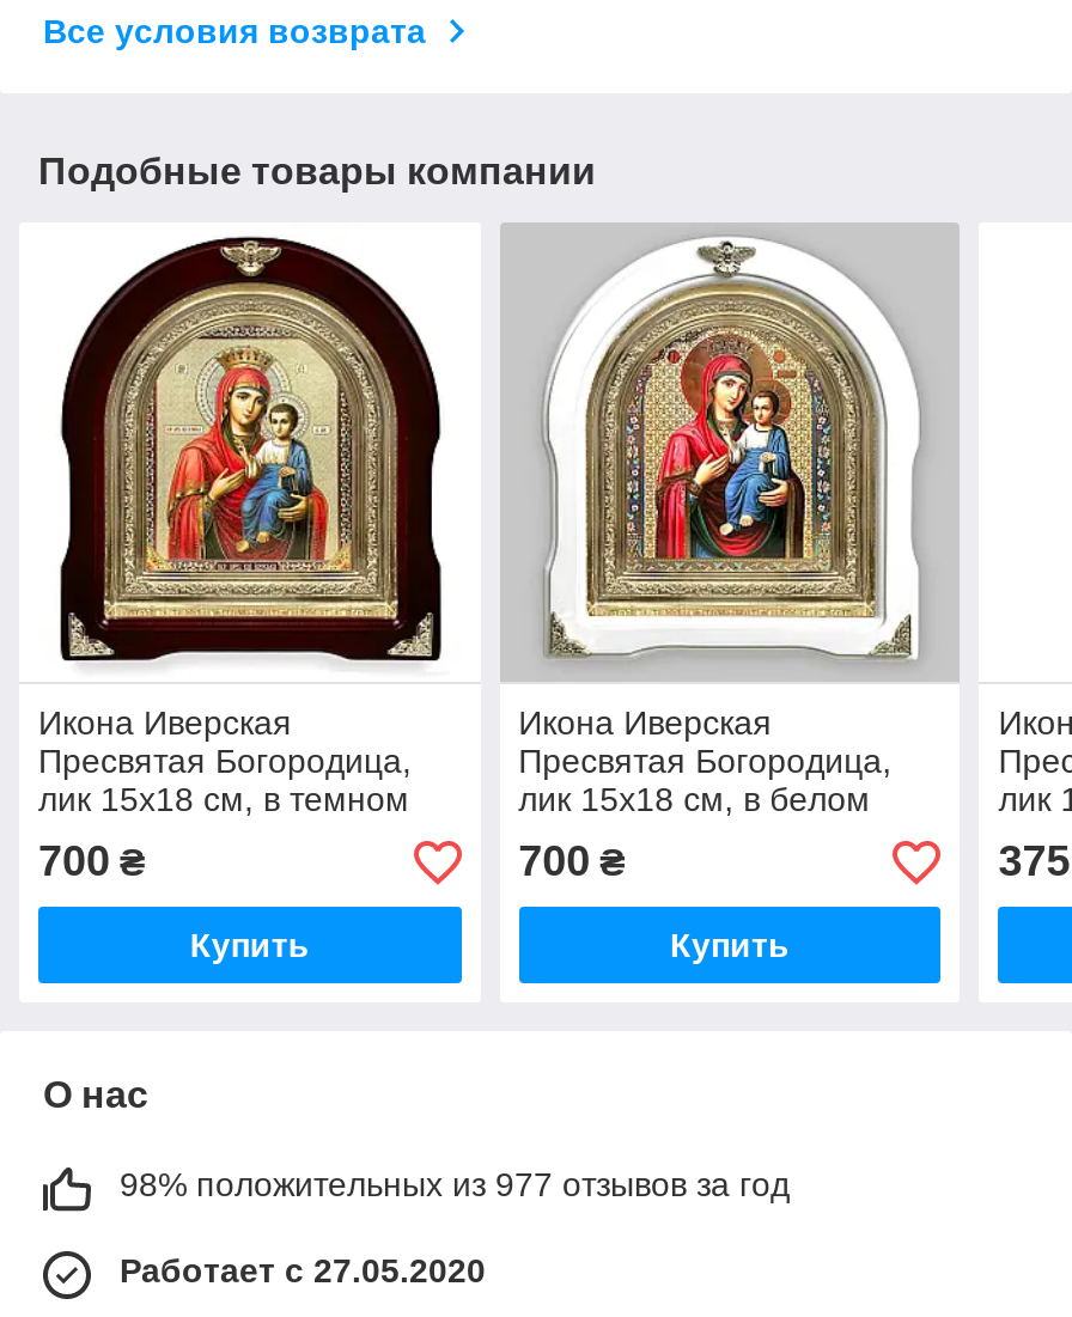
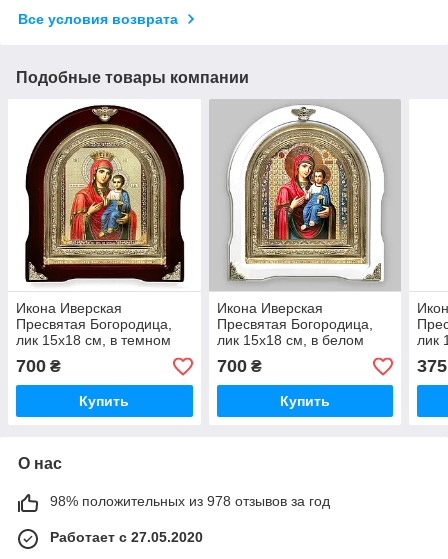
- 98% положительных из 977 отзывов за год
+ 98% положительных из 978 отзывов за год
